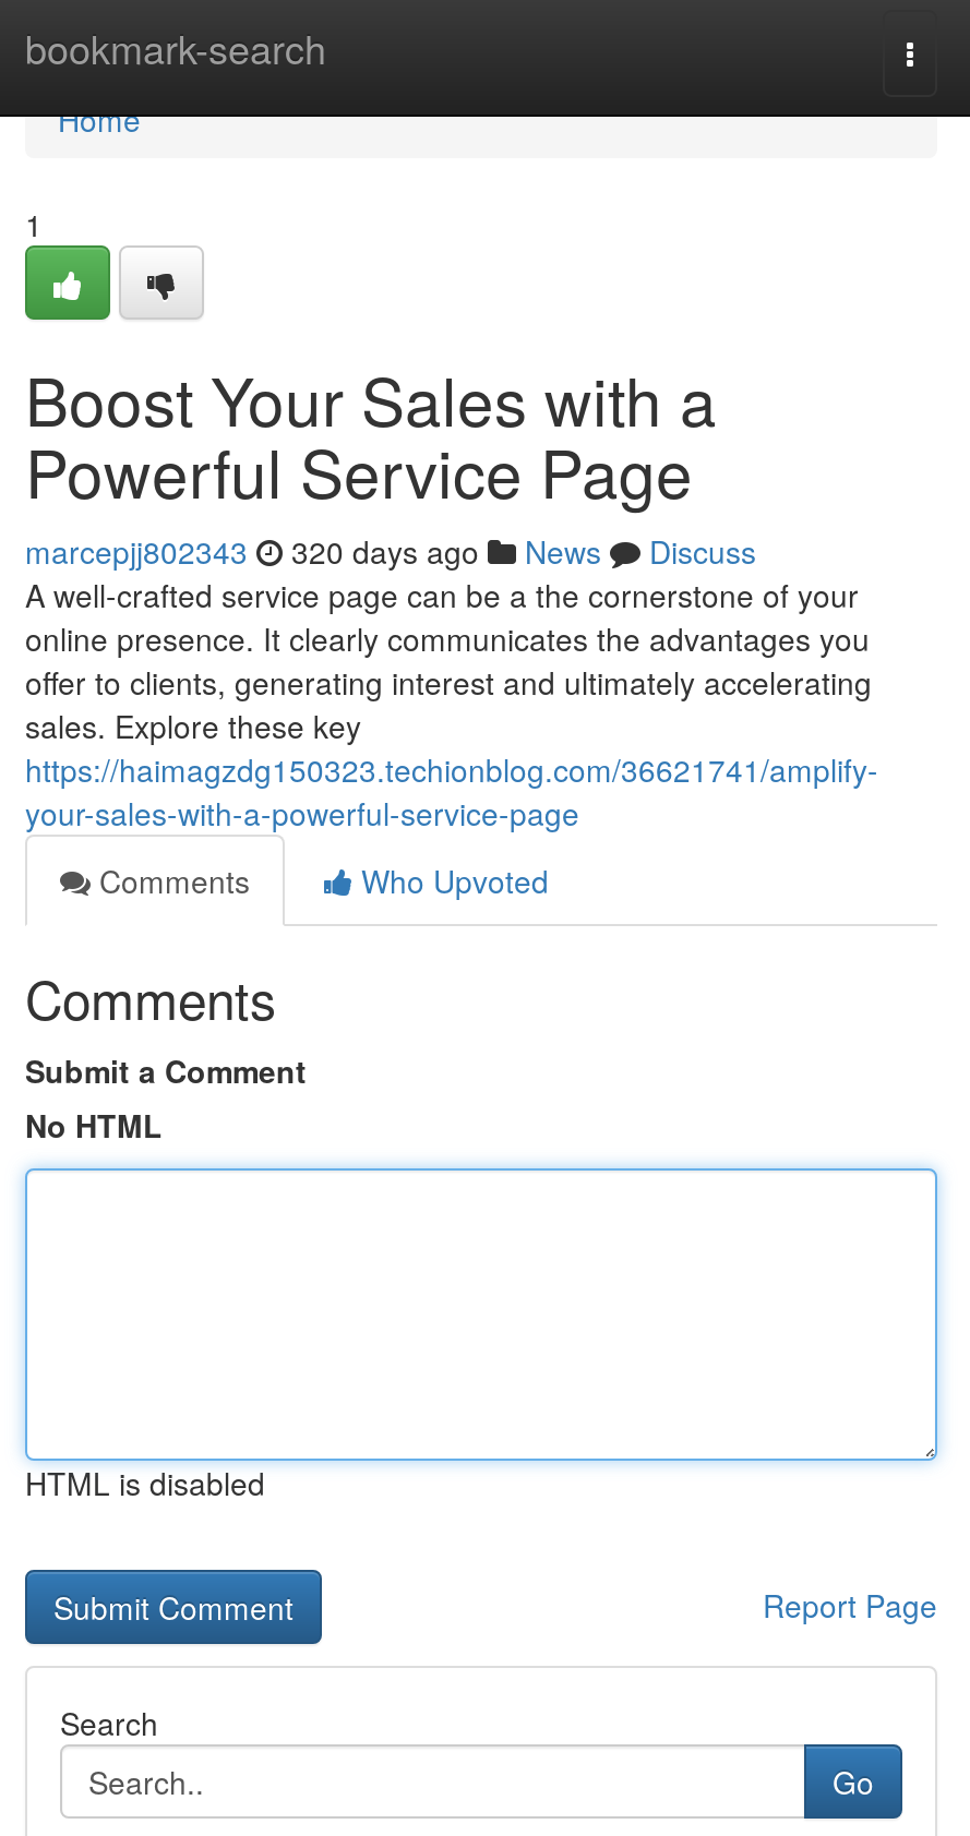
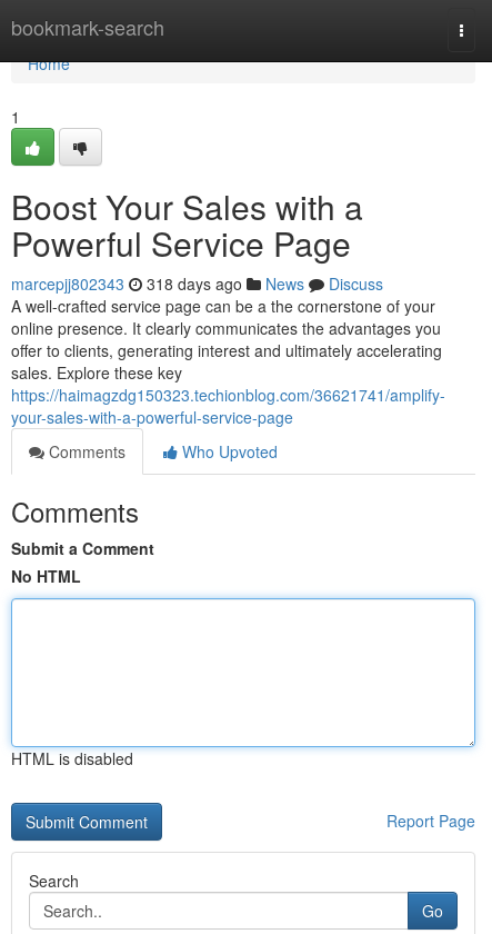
- marcepjj802343 320 days ago News Discuss
+ marcepjj802343 318 days ago News Discuss
